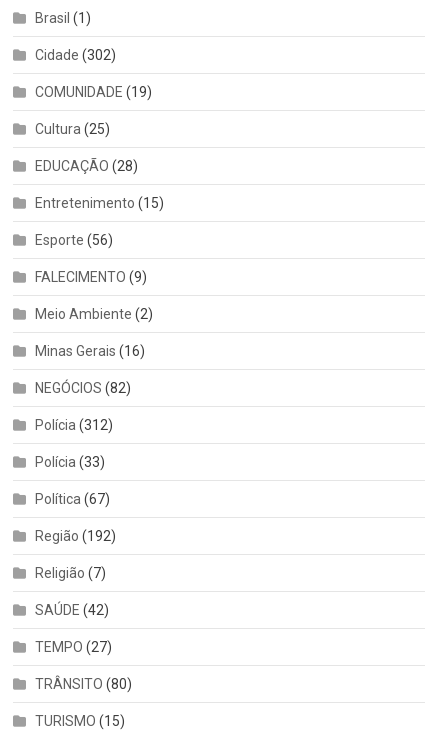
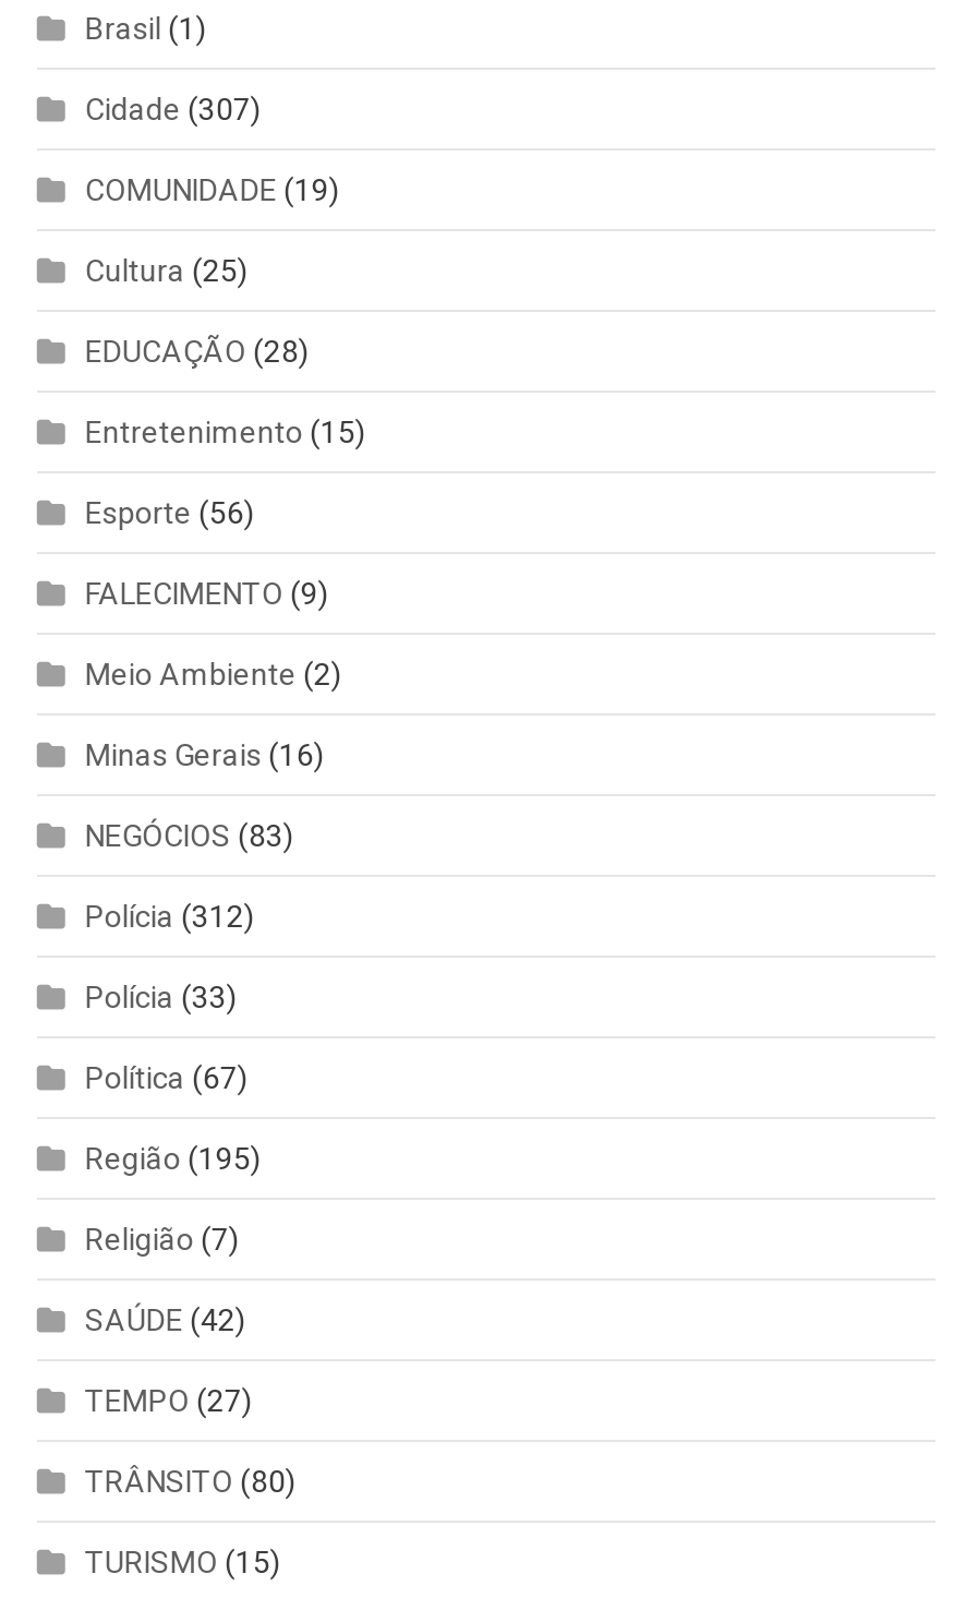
- Cidade (302)
+ Cidade (307)

- NEGÓCIOS (82)
+ NEGÓCIOS (83)

- Região (192)
+ Região (195)
